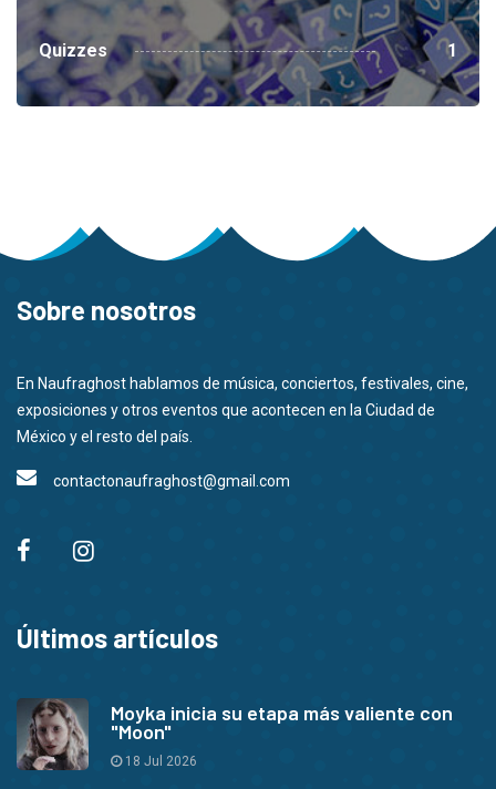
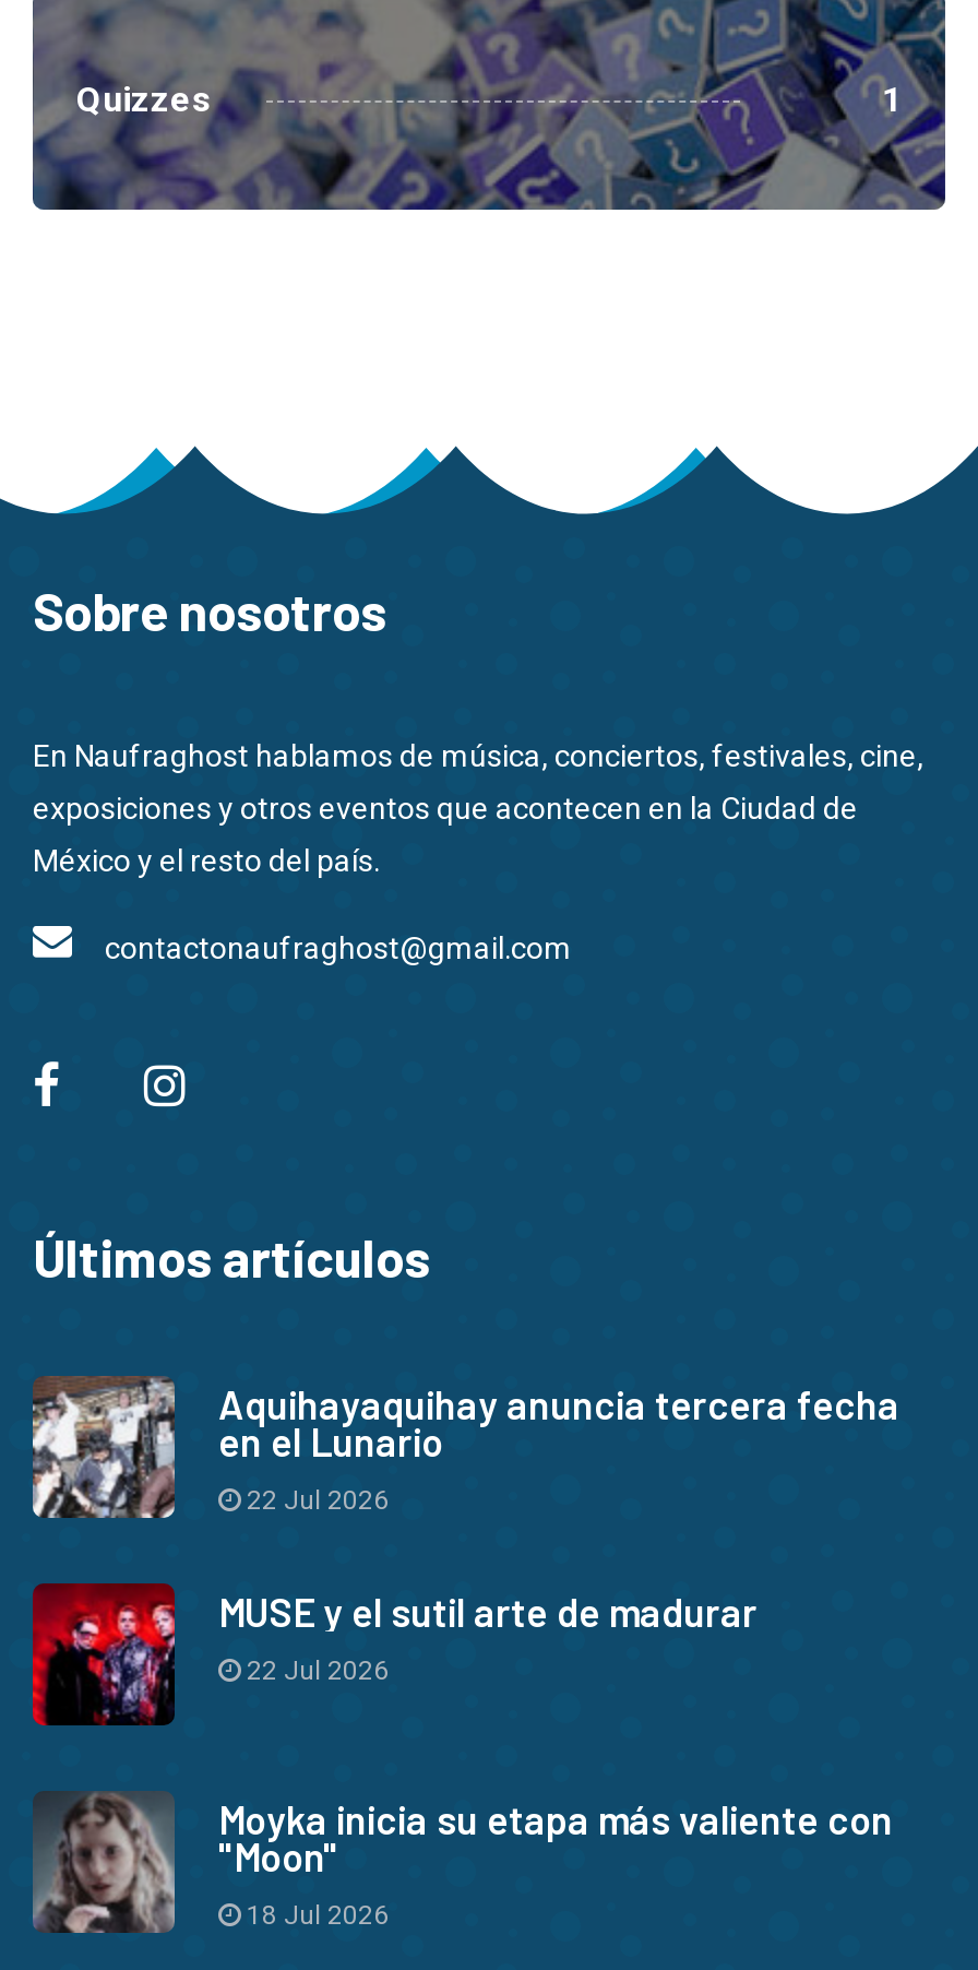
+ [image]
+ Aquihayaquihay anuncia tercera fecha
+ en el Lunario
+ 22 Jul 2026
+ MUSE y el sutil arte de madurar
+ 22 Jul 2026

+ [image]
